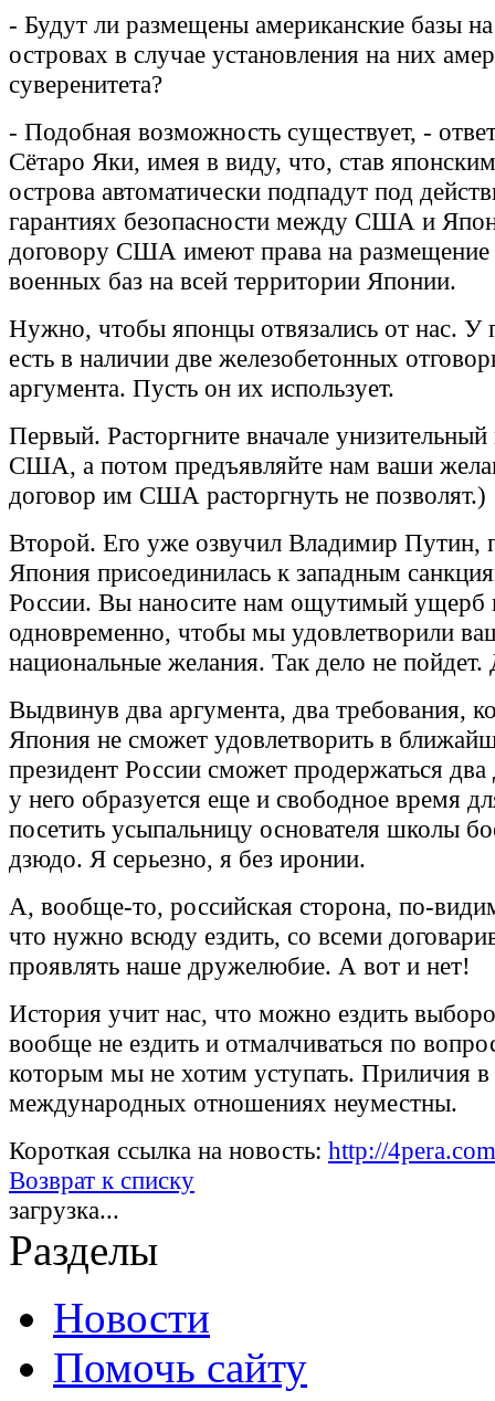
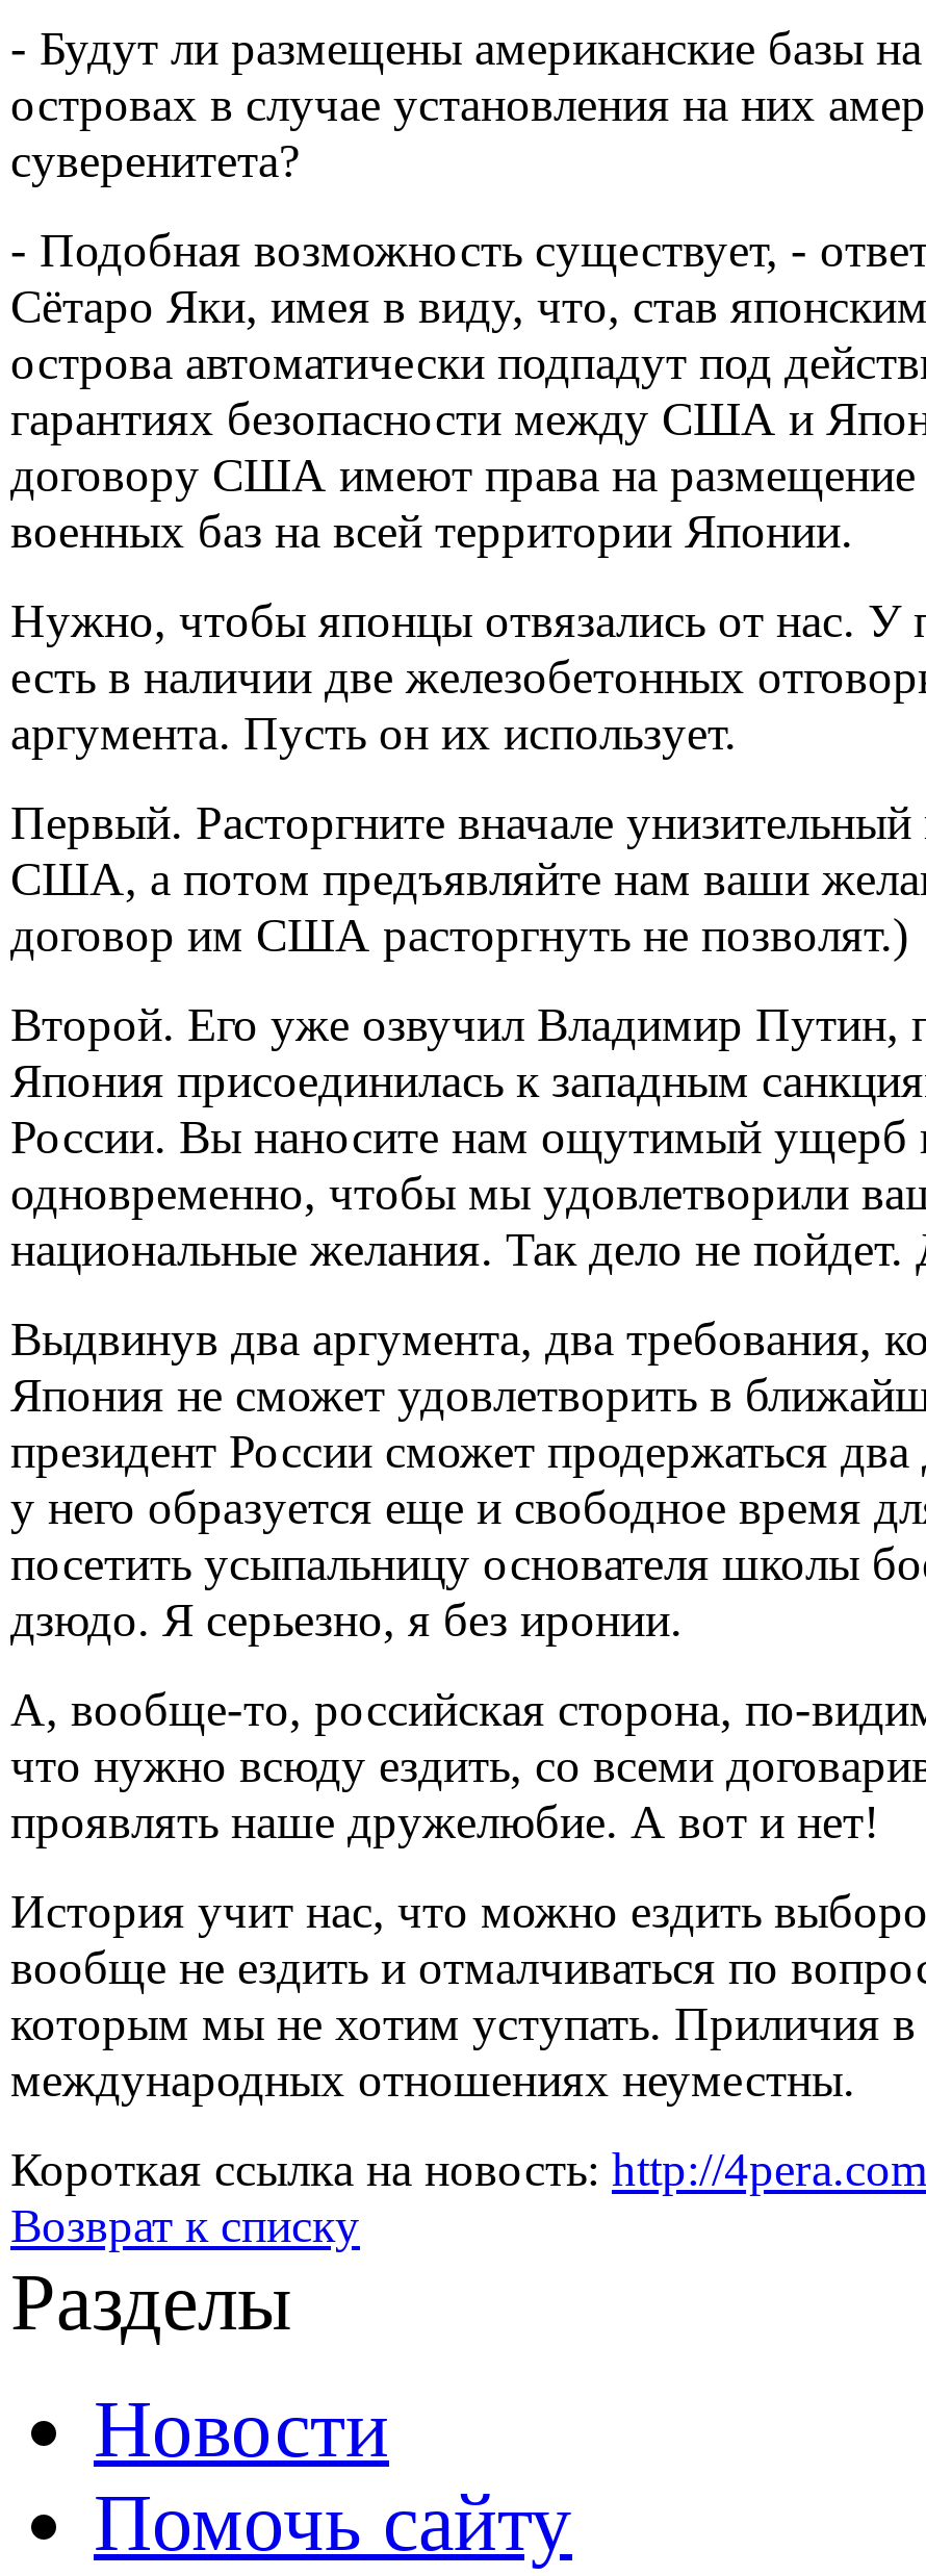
- загрузка...
